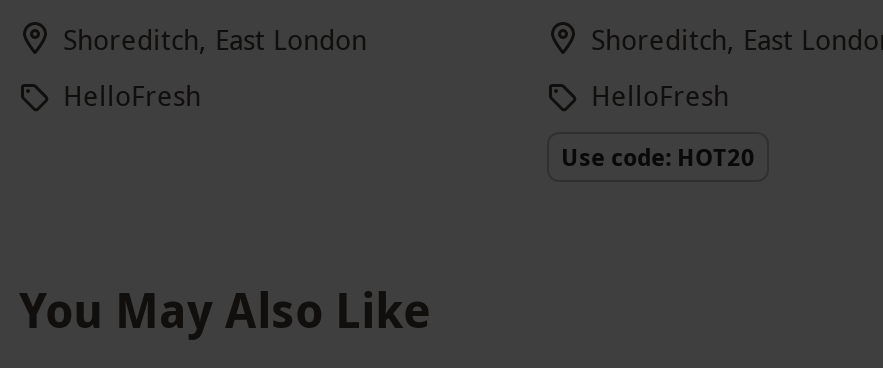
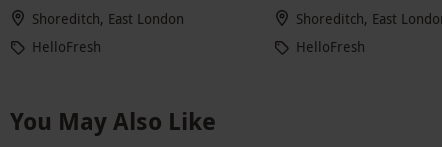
- Use code: HOT20
